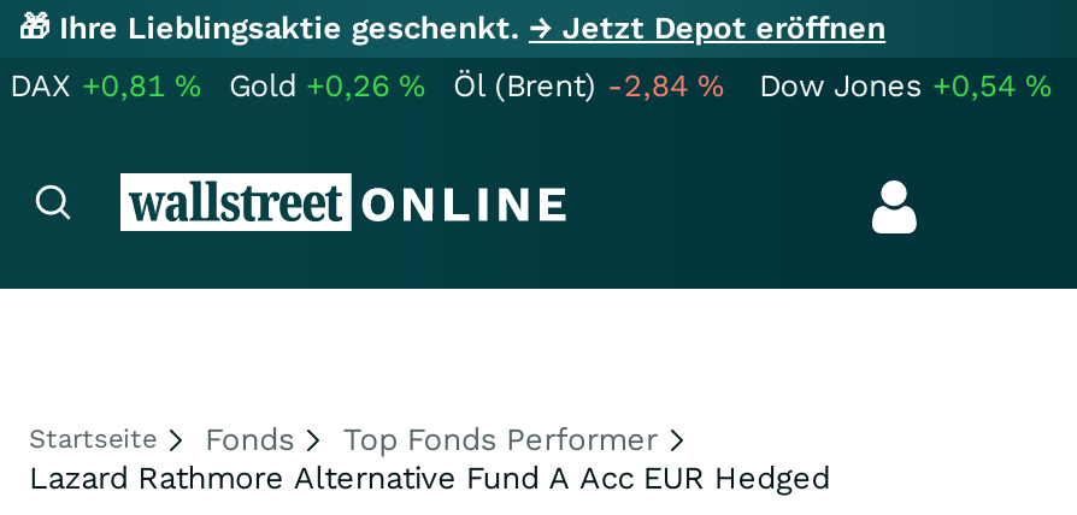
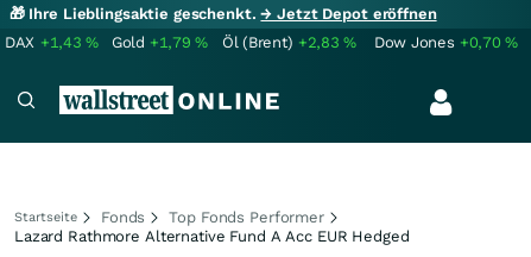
- DAX +0,81%
+ DAX +1,43%

- Gold +0,26%
+ Gold +1,79%

- Öl (Brent) -2,84%
+ Öl (Brent) +2,83%

- Dow Jones +0,54%
+ Dow Jones +0,70%
